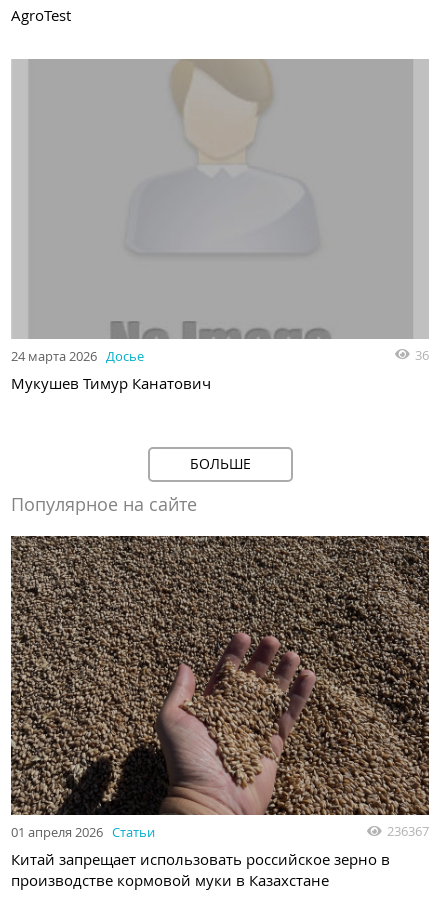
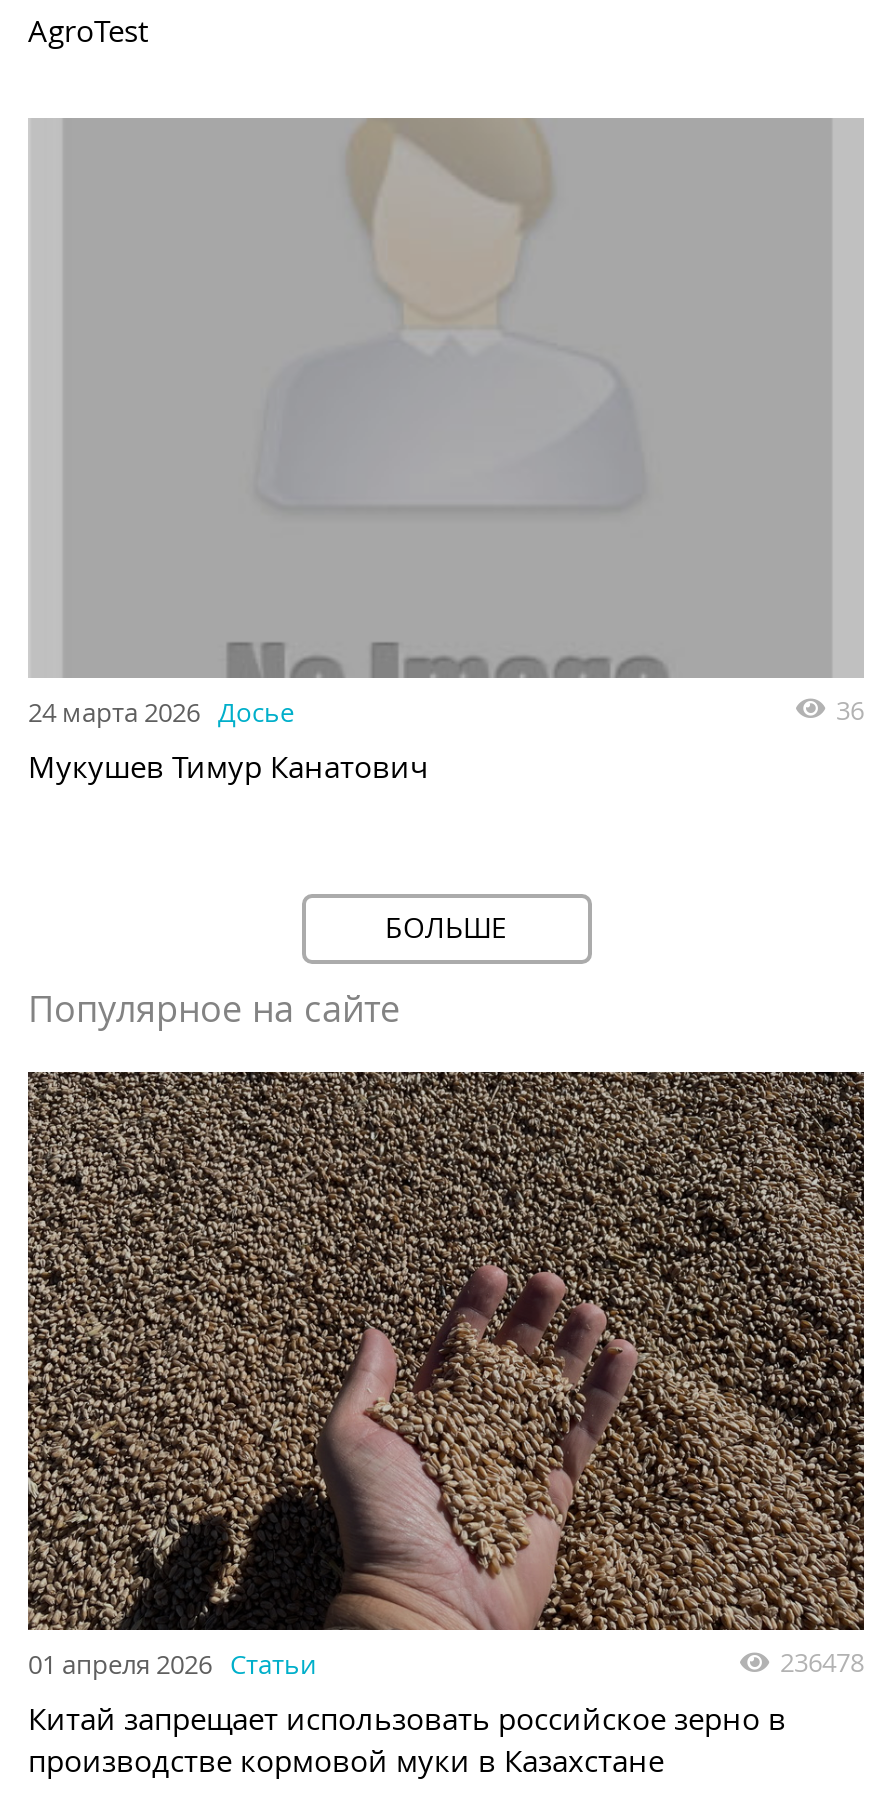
- 236367
+ 236478
